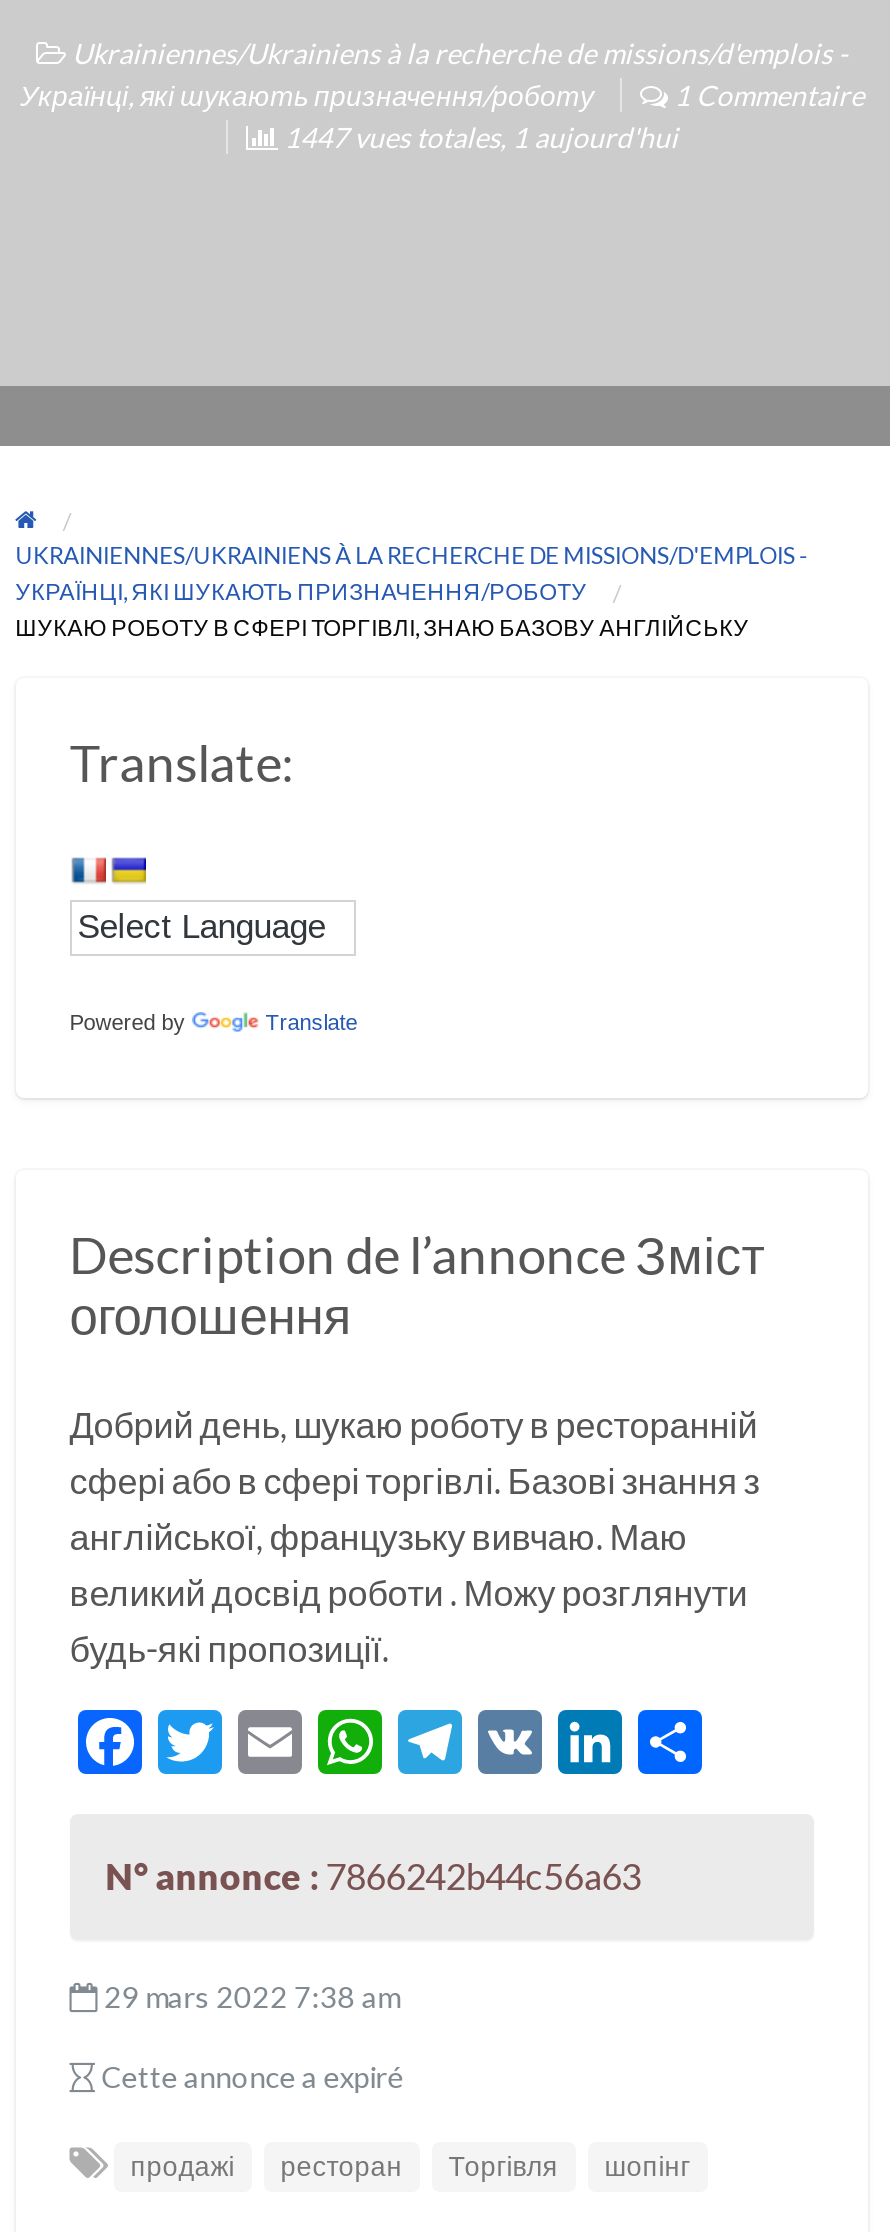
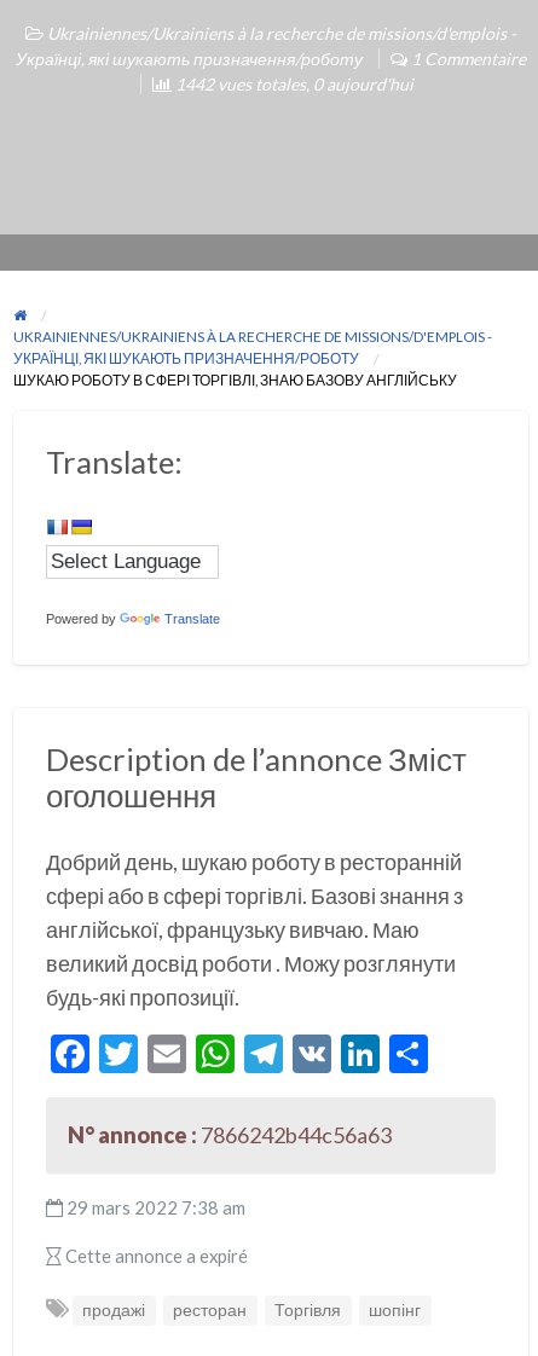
- 1447 vues totales, 1 aujourd'hui
+ 1442 vues totales, 0 aujourd'hui
